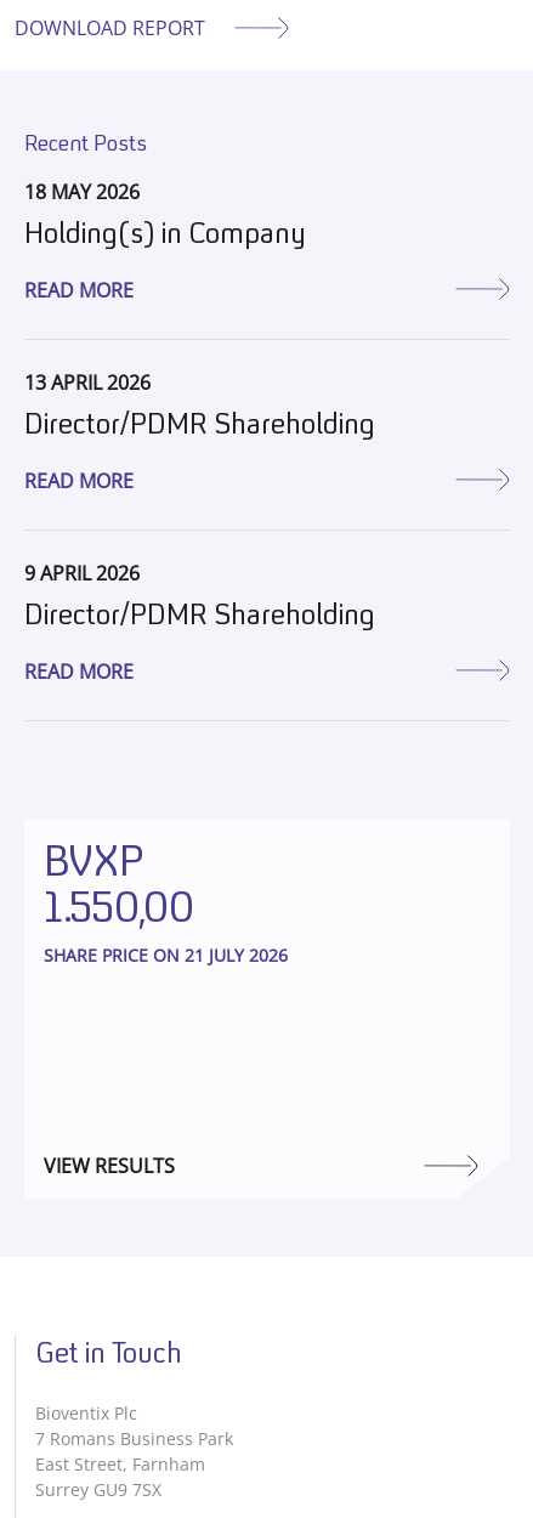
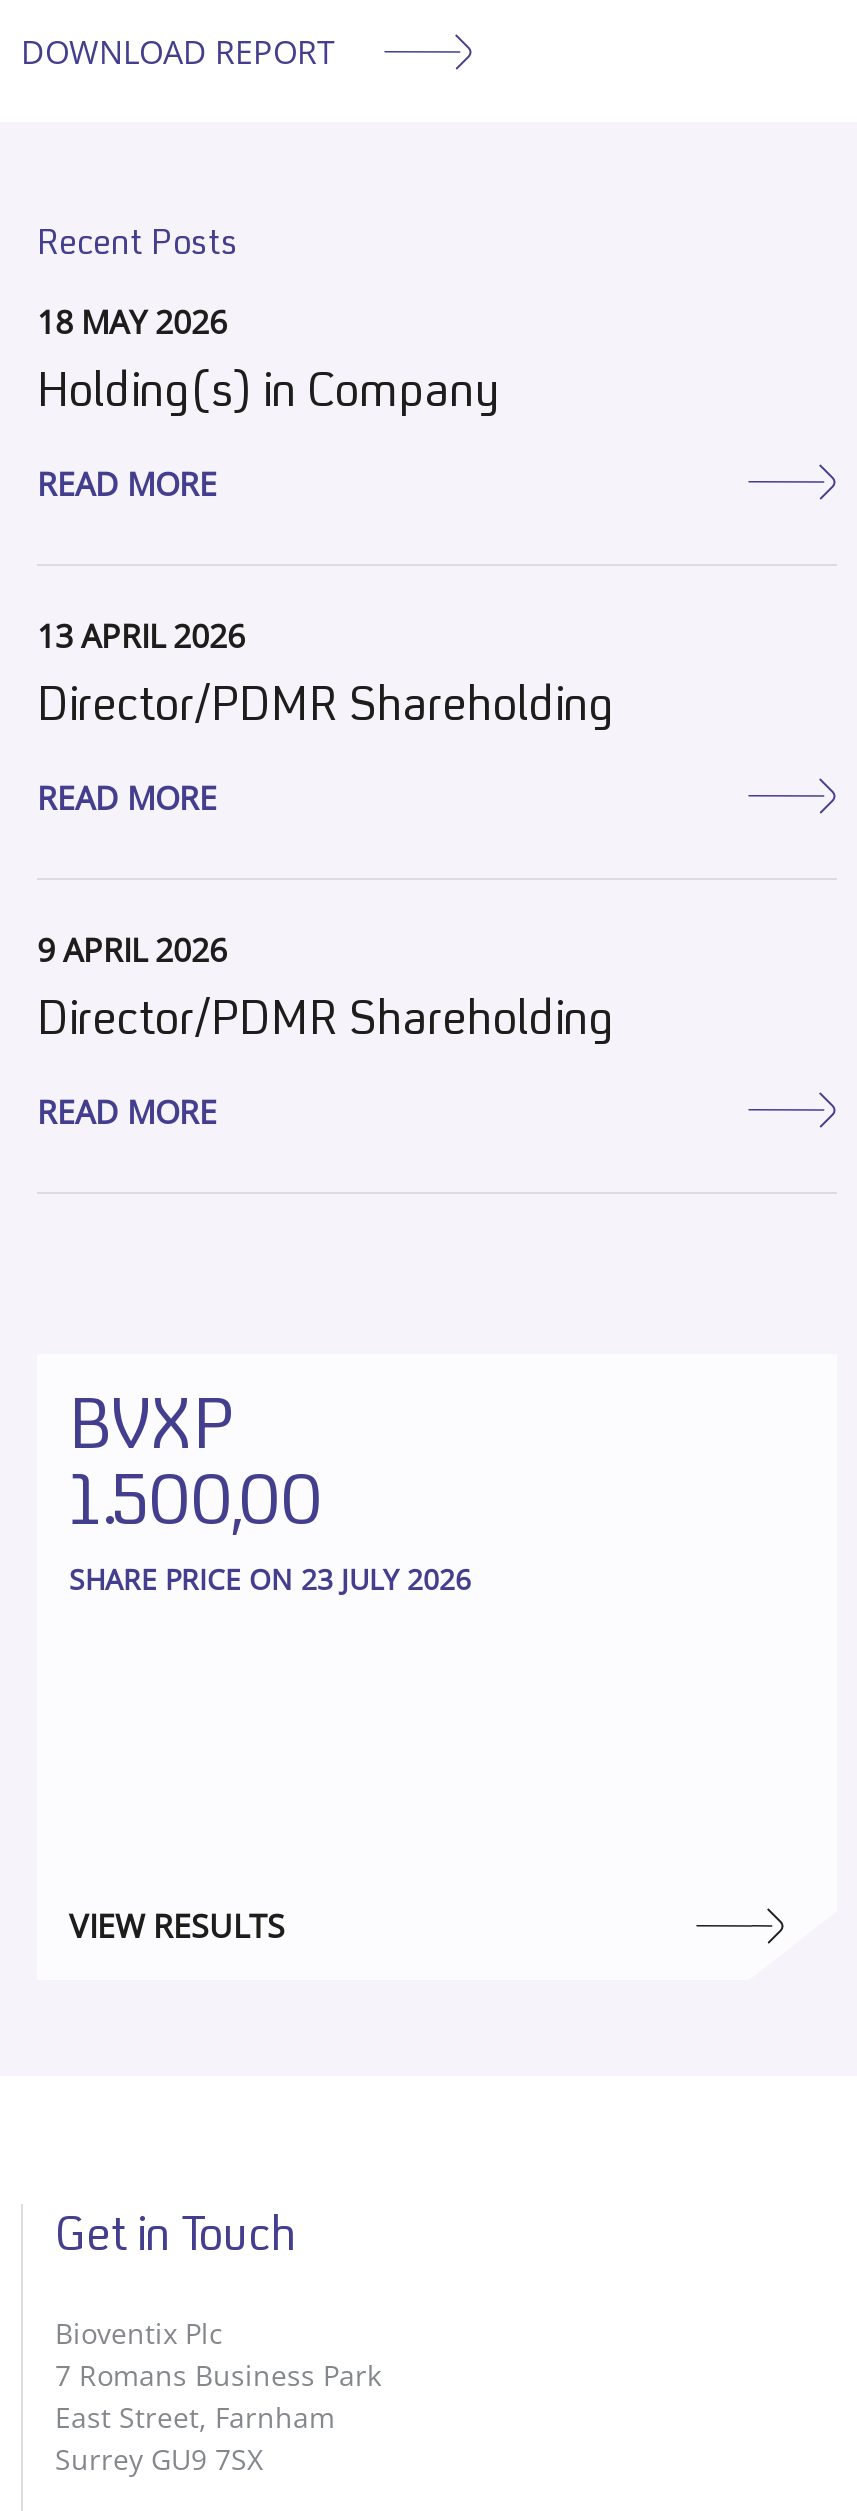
- 1.550,00
+ 1.500,00

- SHARE PRICE ON 21 JULY 2026
+ SHARE PRICE ON 23 JULY 2026
